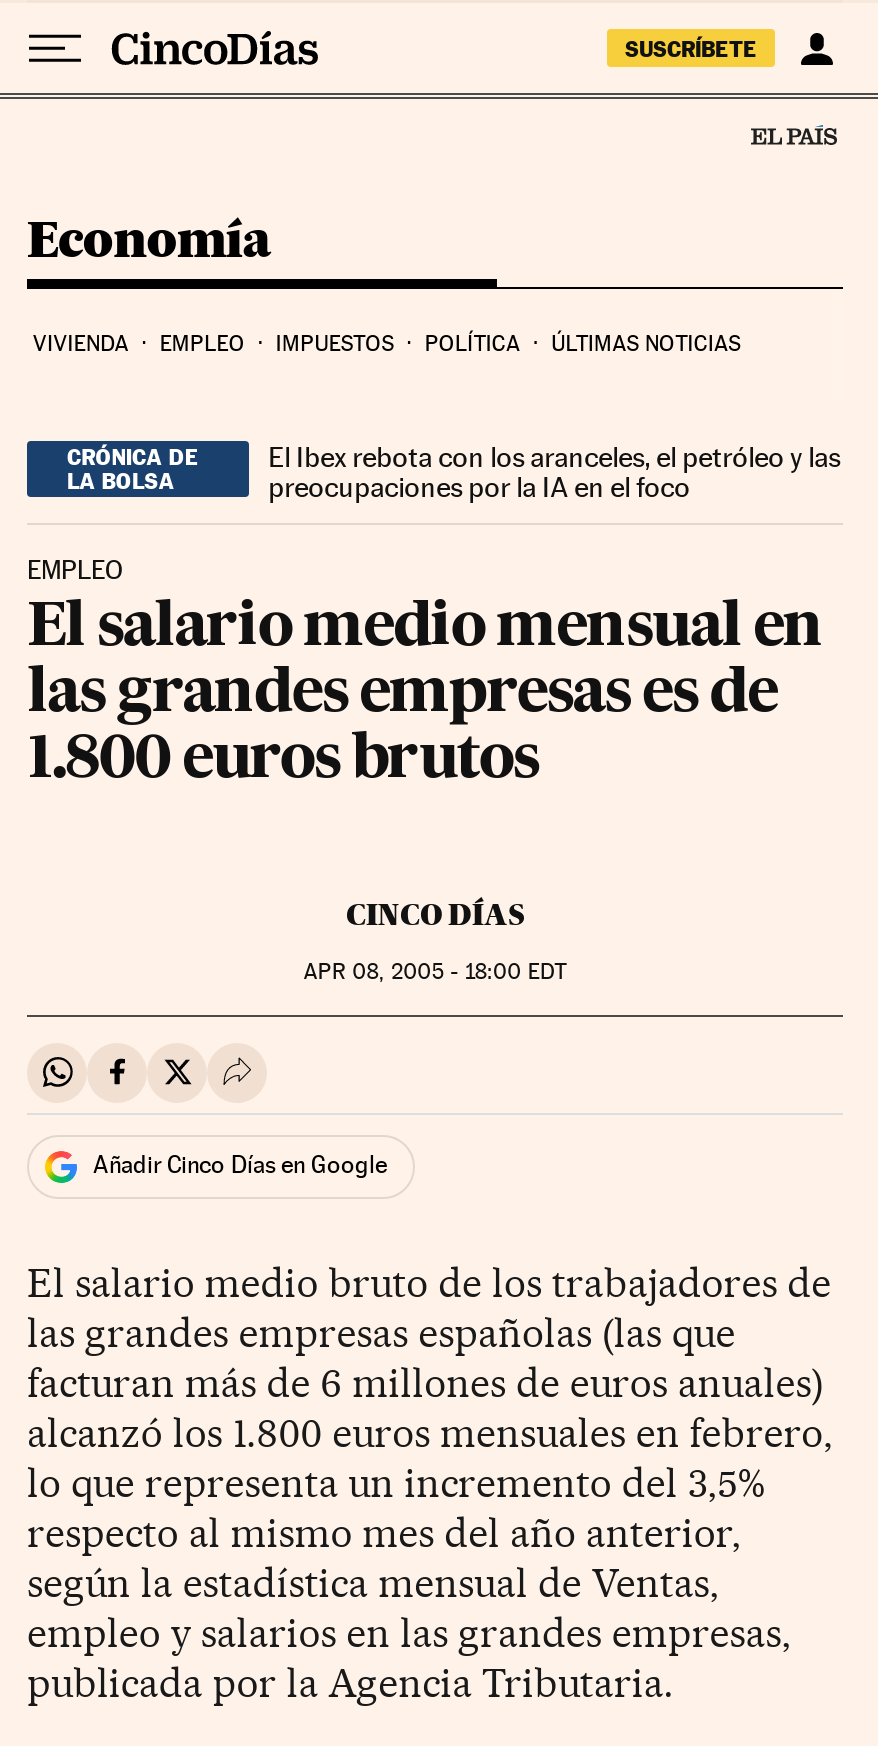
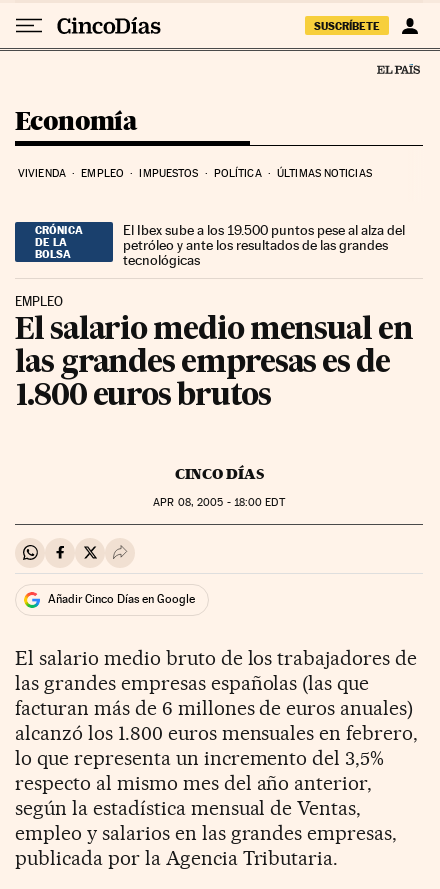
- El Ibex rebota con los aranceles, el petróleo y las
- preocupaciones por la IA en el foco
+ El Ibex sube a los 19.500 puntos pese al alza del
+ petróleo y ante los resultados de las grandes
+ tecnológicas
